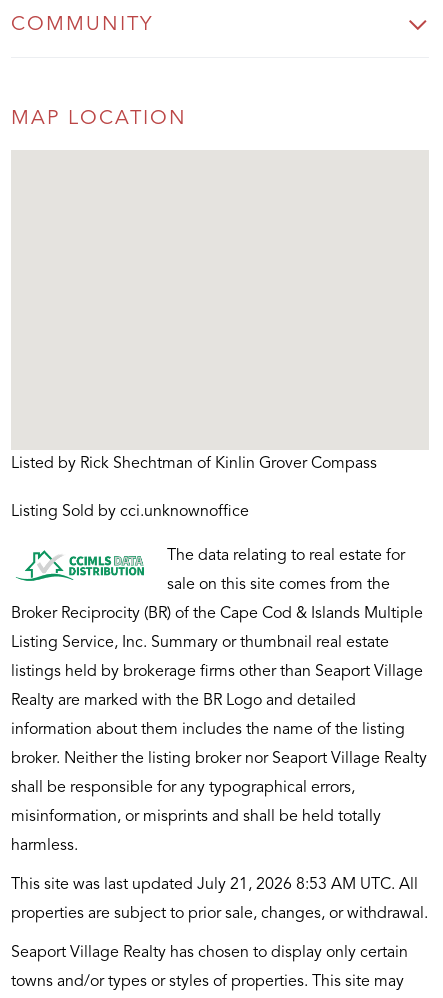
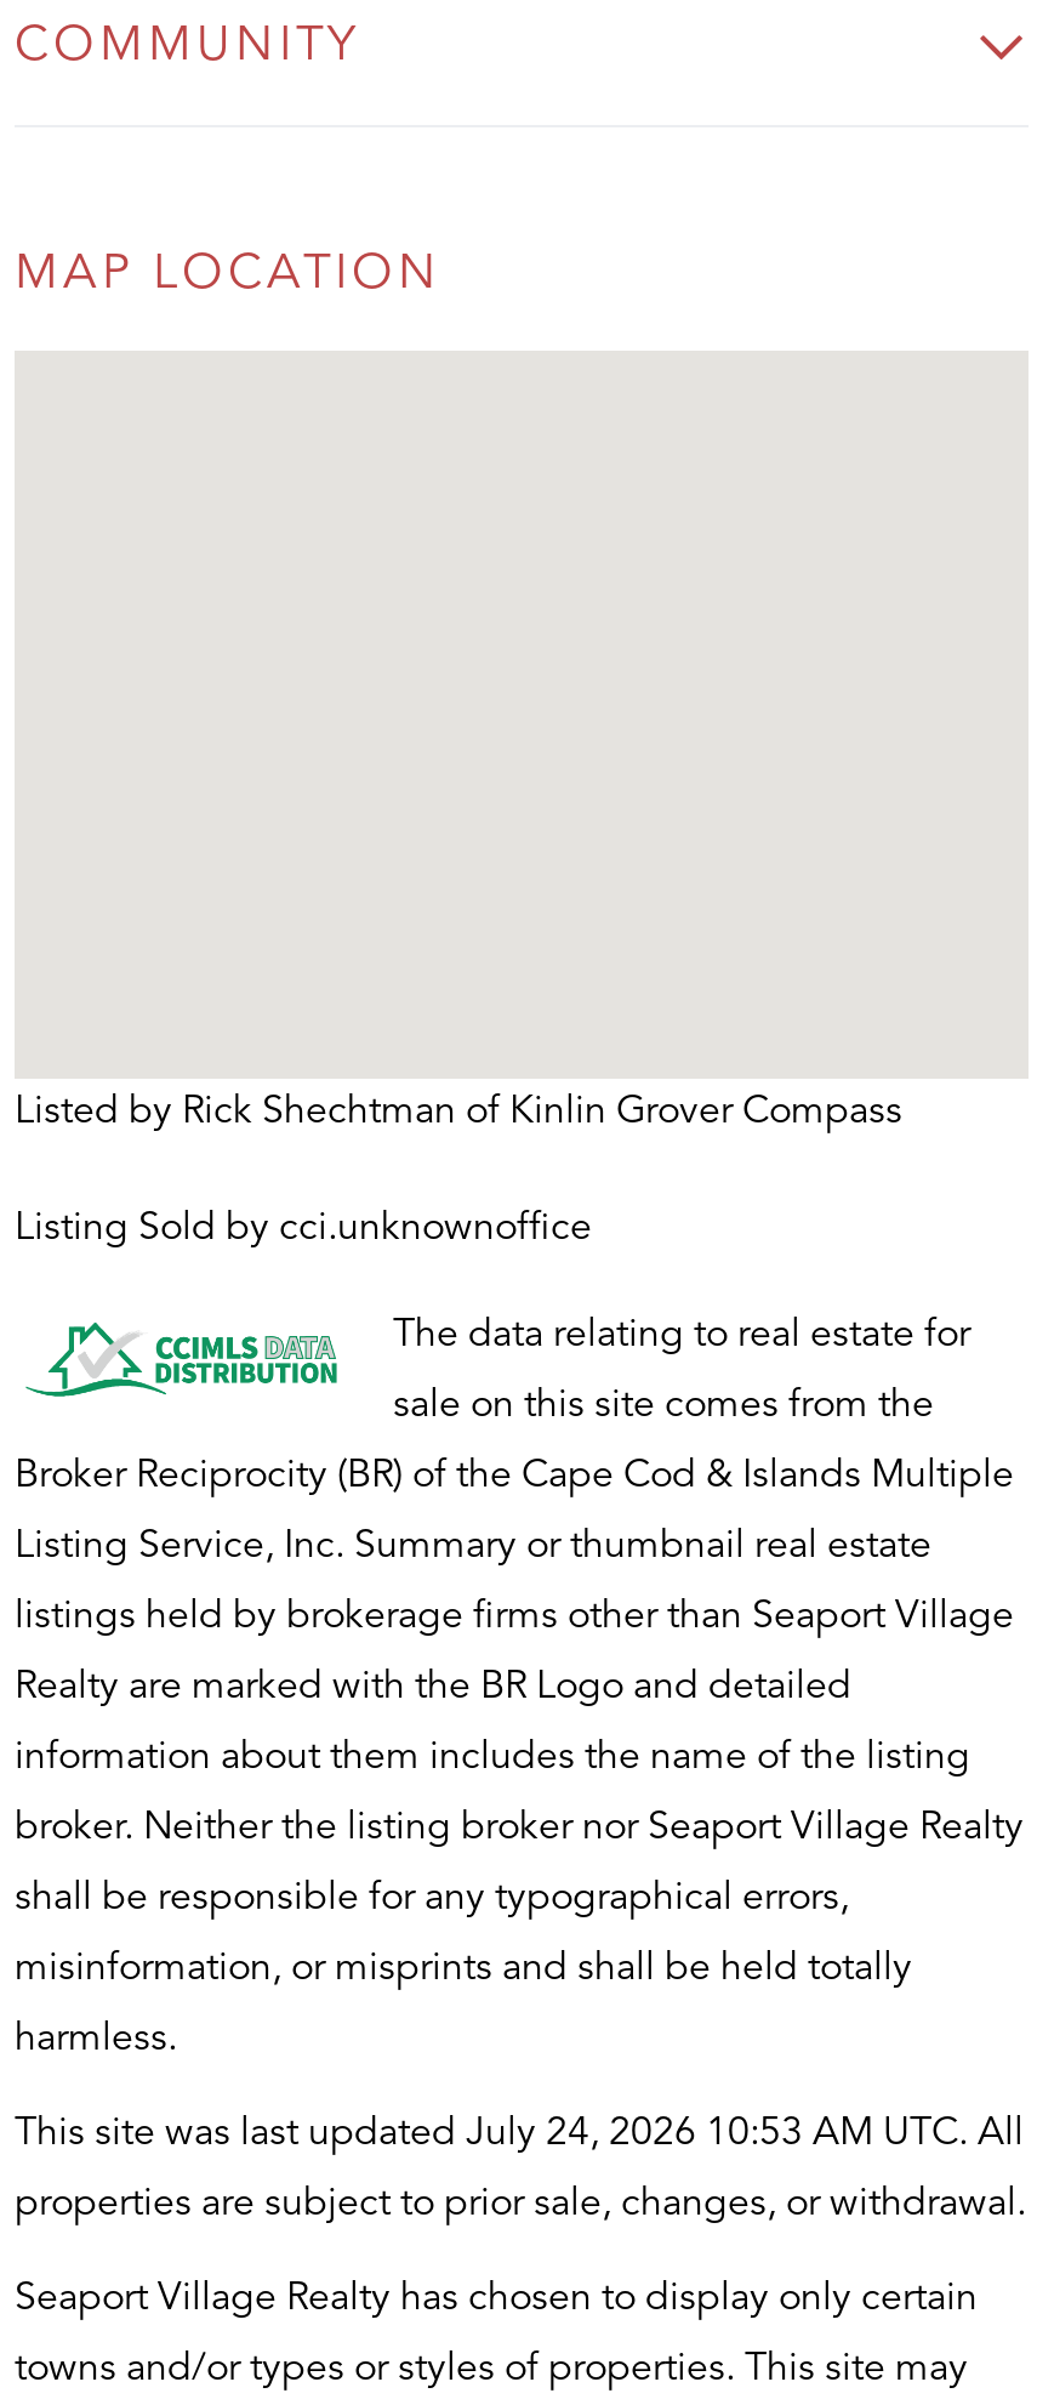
- This site was last updated July 21, 2026 8:53 AM UTC. All
+ This site was last updated July 24, 2026 10:53 AM UTC. All
